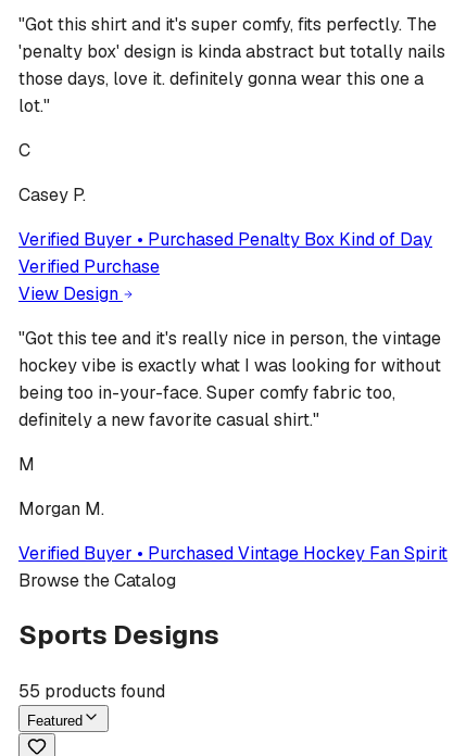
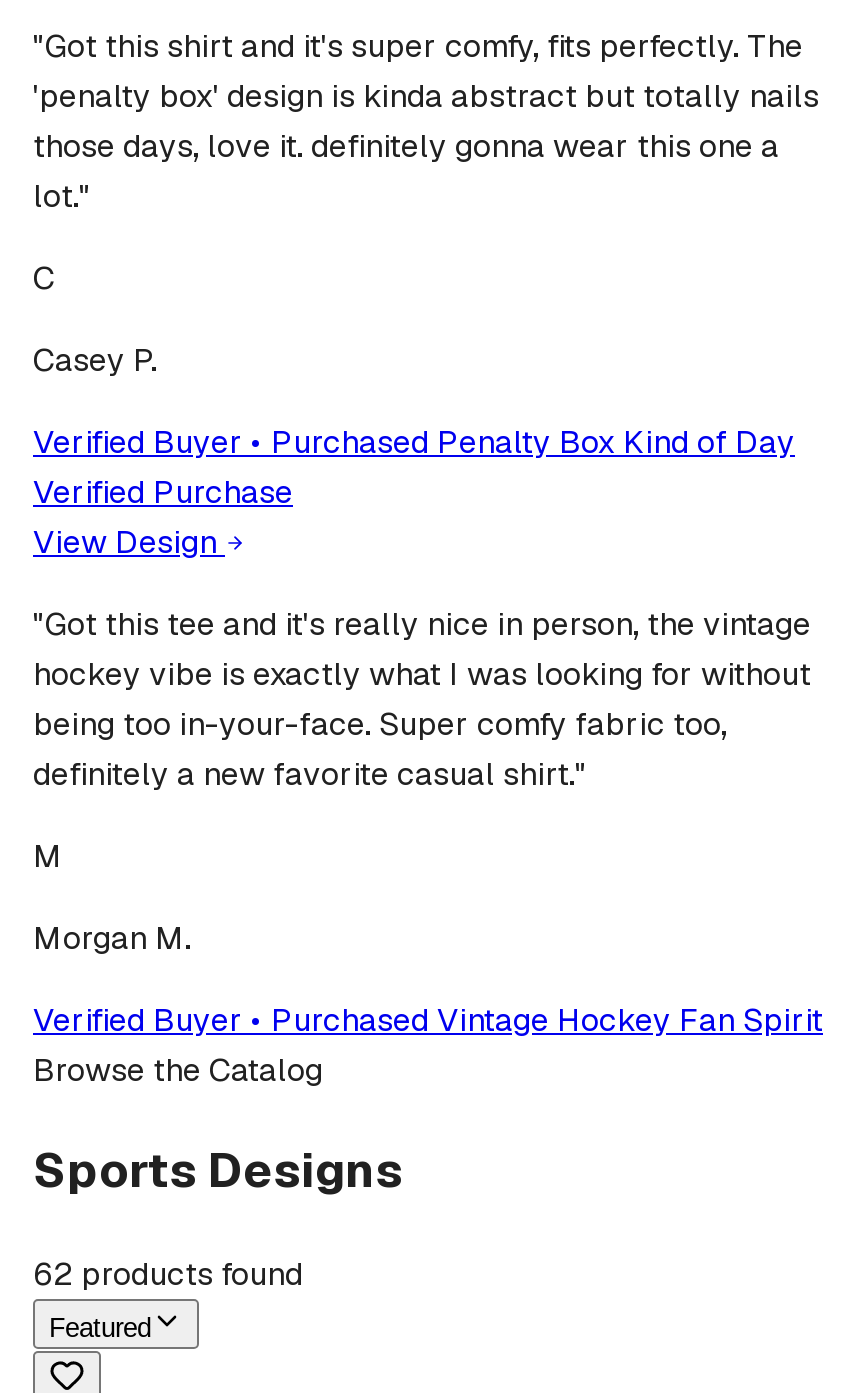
- 55 products found
+ 62 products found
